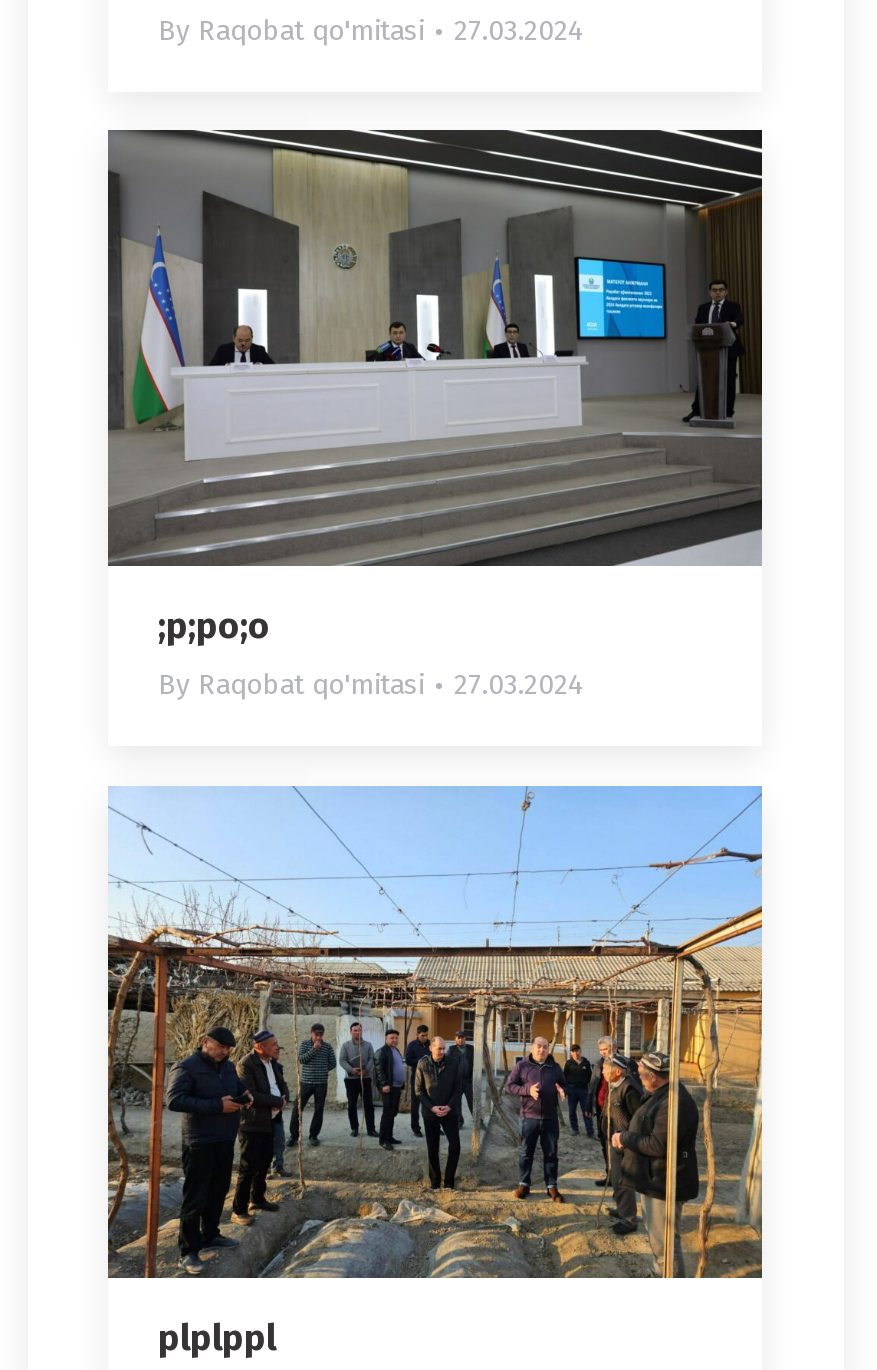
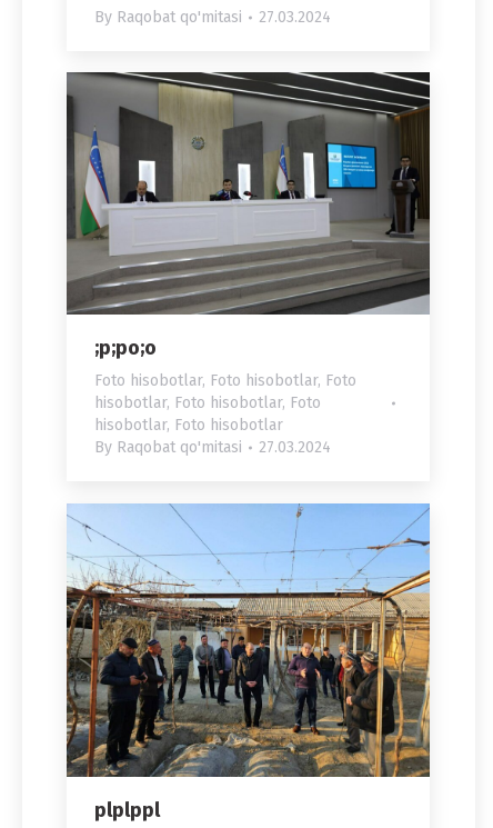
+ Foto hisobotlar, Foto hisobotlar, Foto
+ hisobotlar, Foto hisobotlar, Foto
+ hisobotlar, Foto hisobotlar
